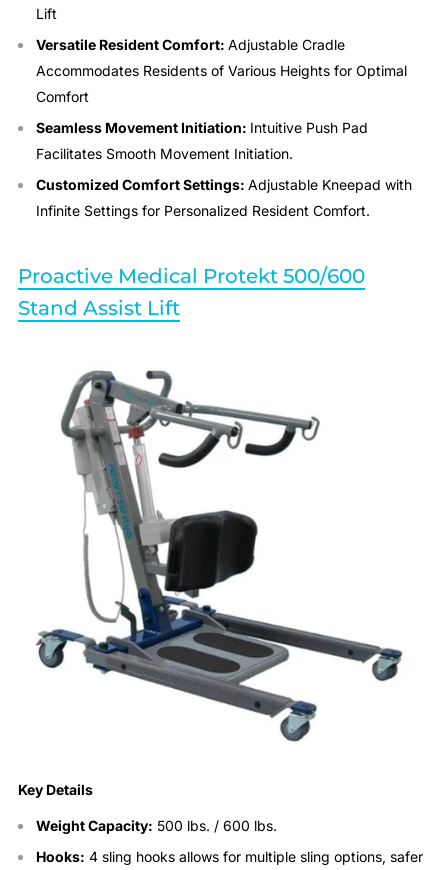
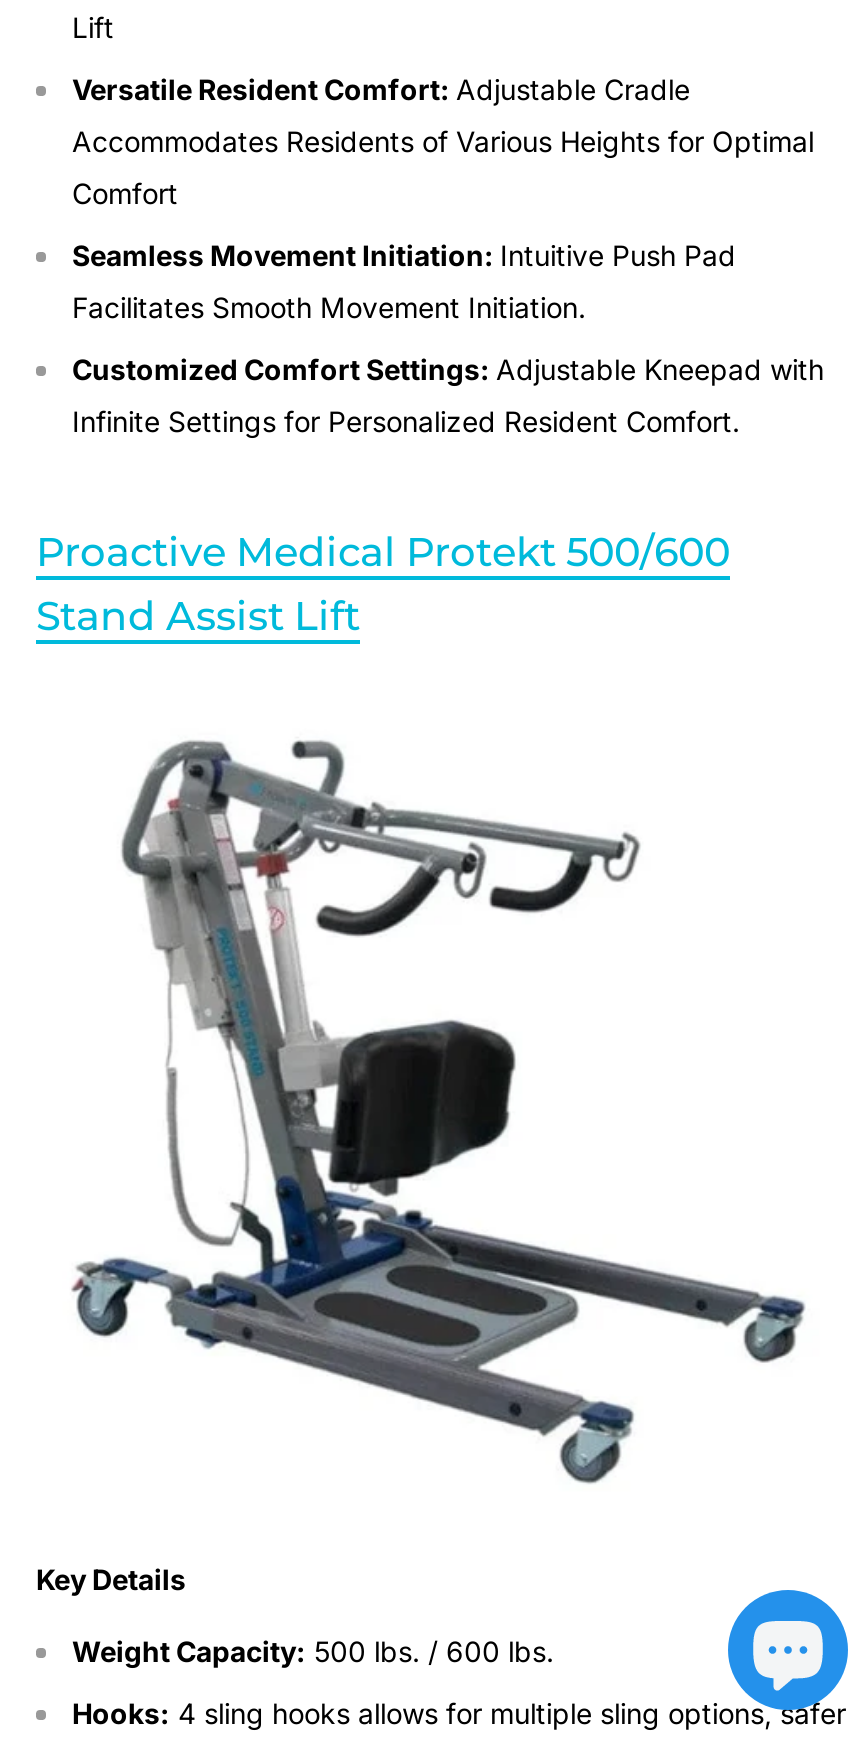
+ [image]
